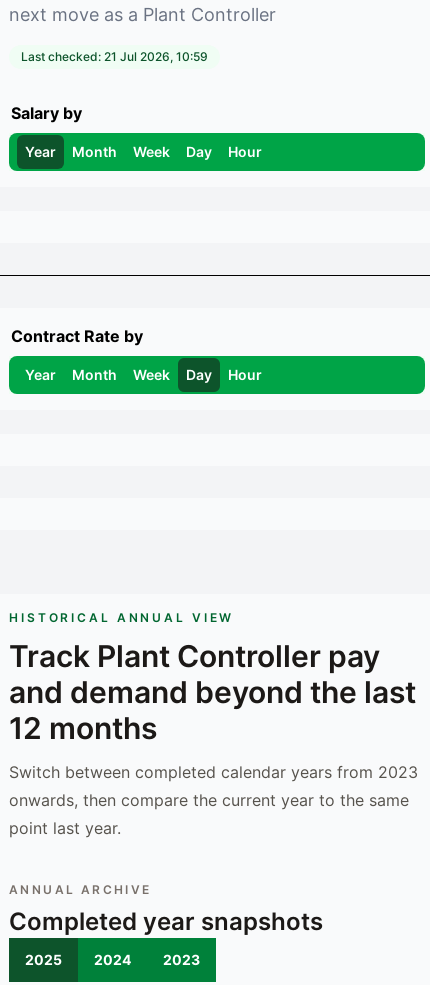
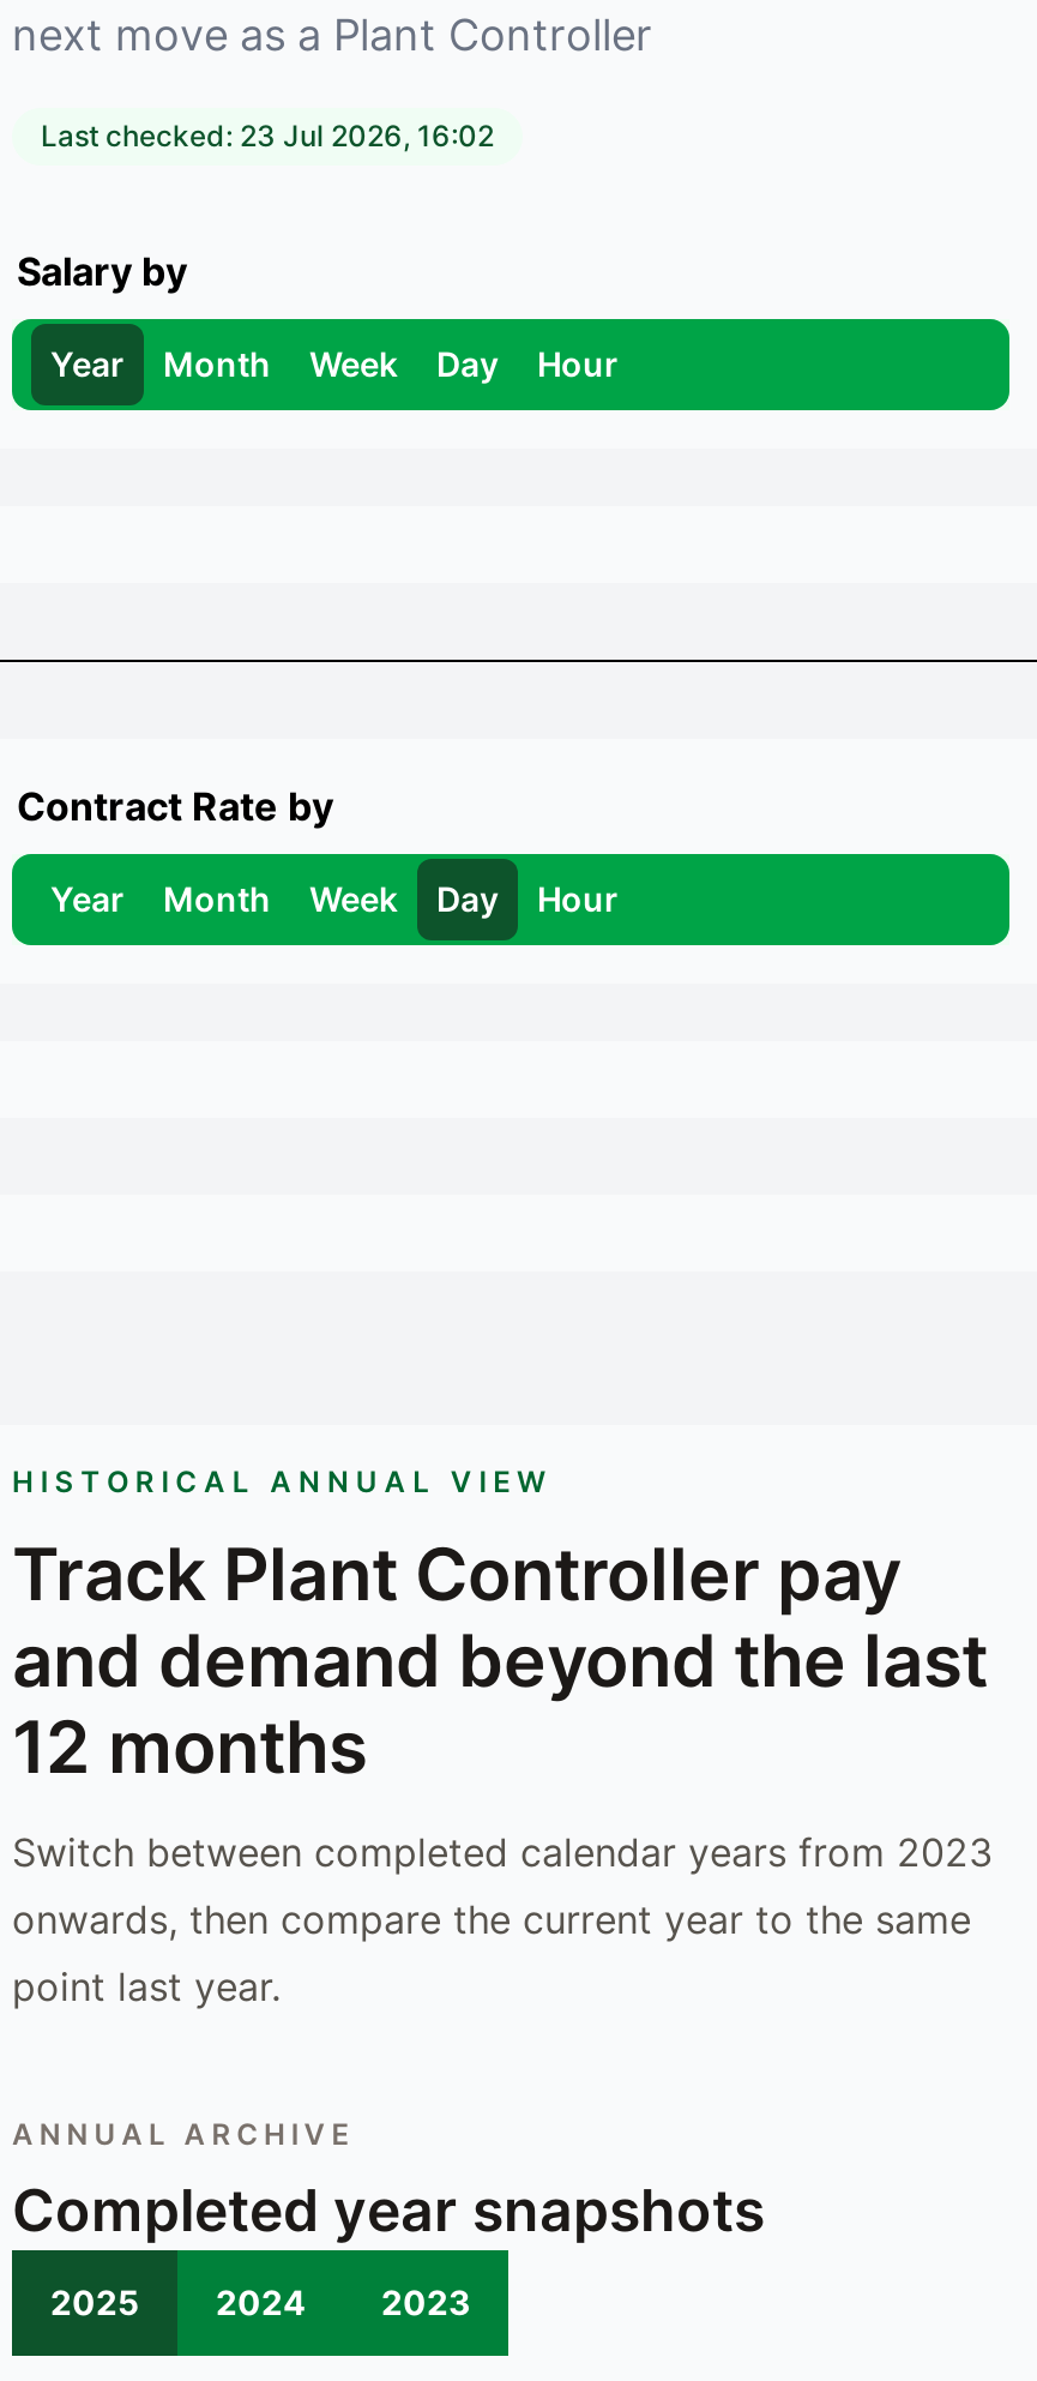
- Last checked: 21 Jul 2026, 10:59
+ Last checked: 23 Jul 2026, 16:02
